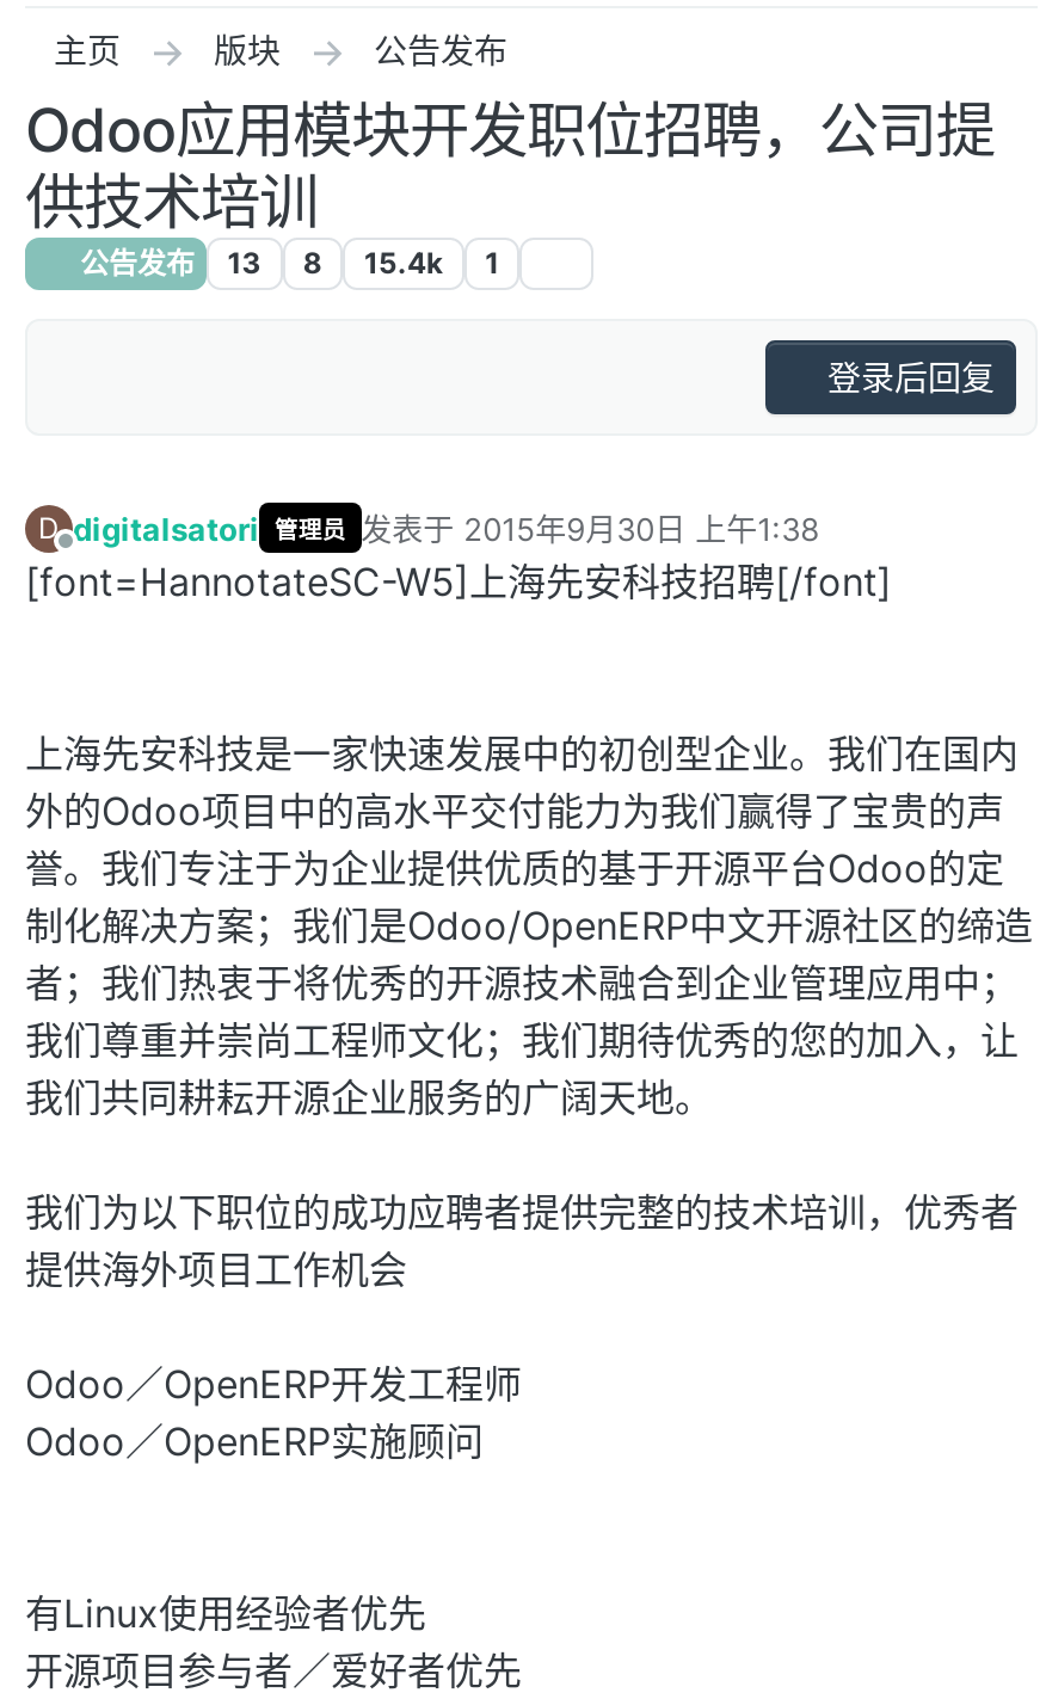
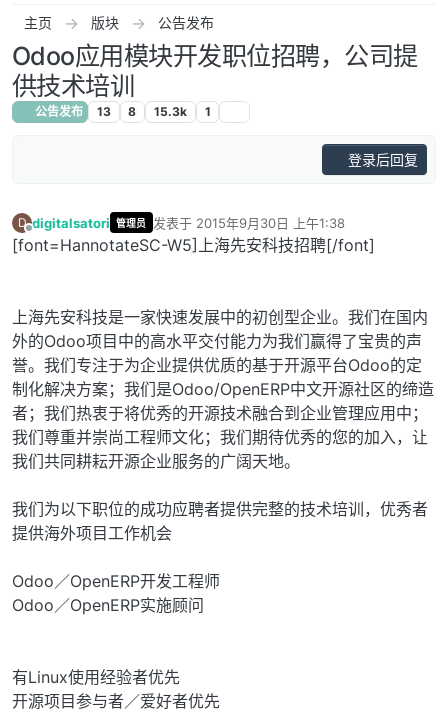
- 公告发布 13 8 15.4k 1
+ 公告发布 13 8 15.3k 1
